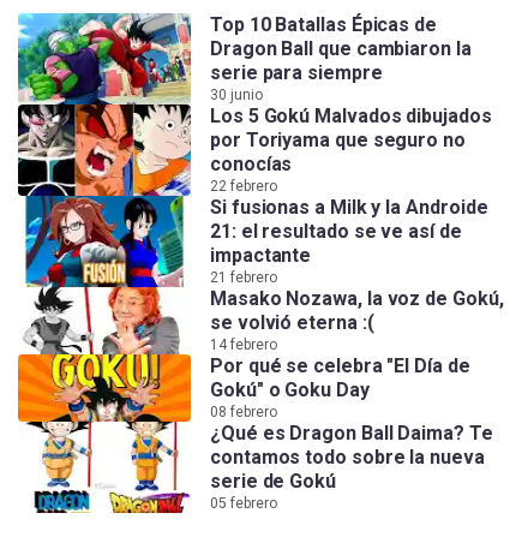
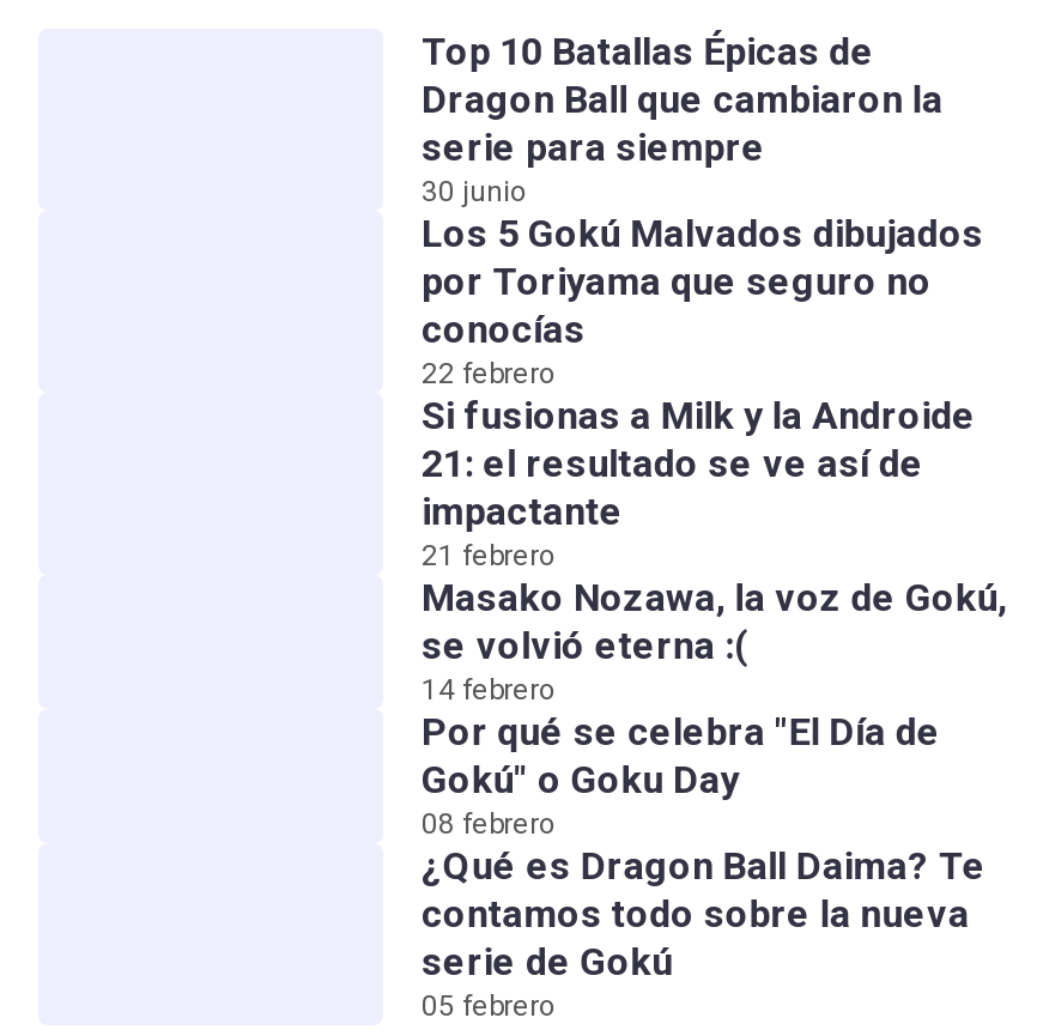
- [image]
